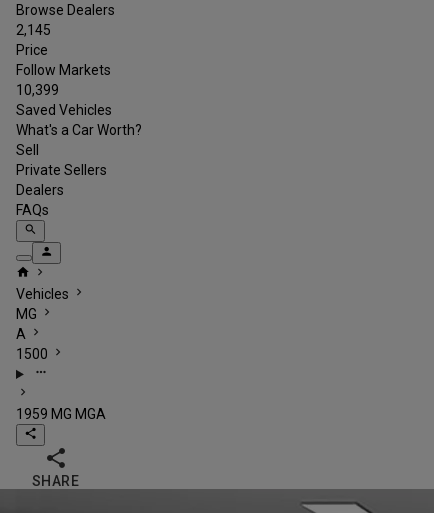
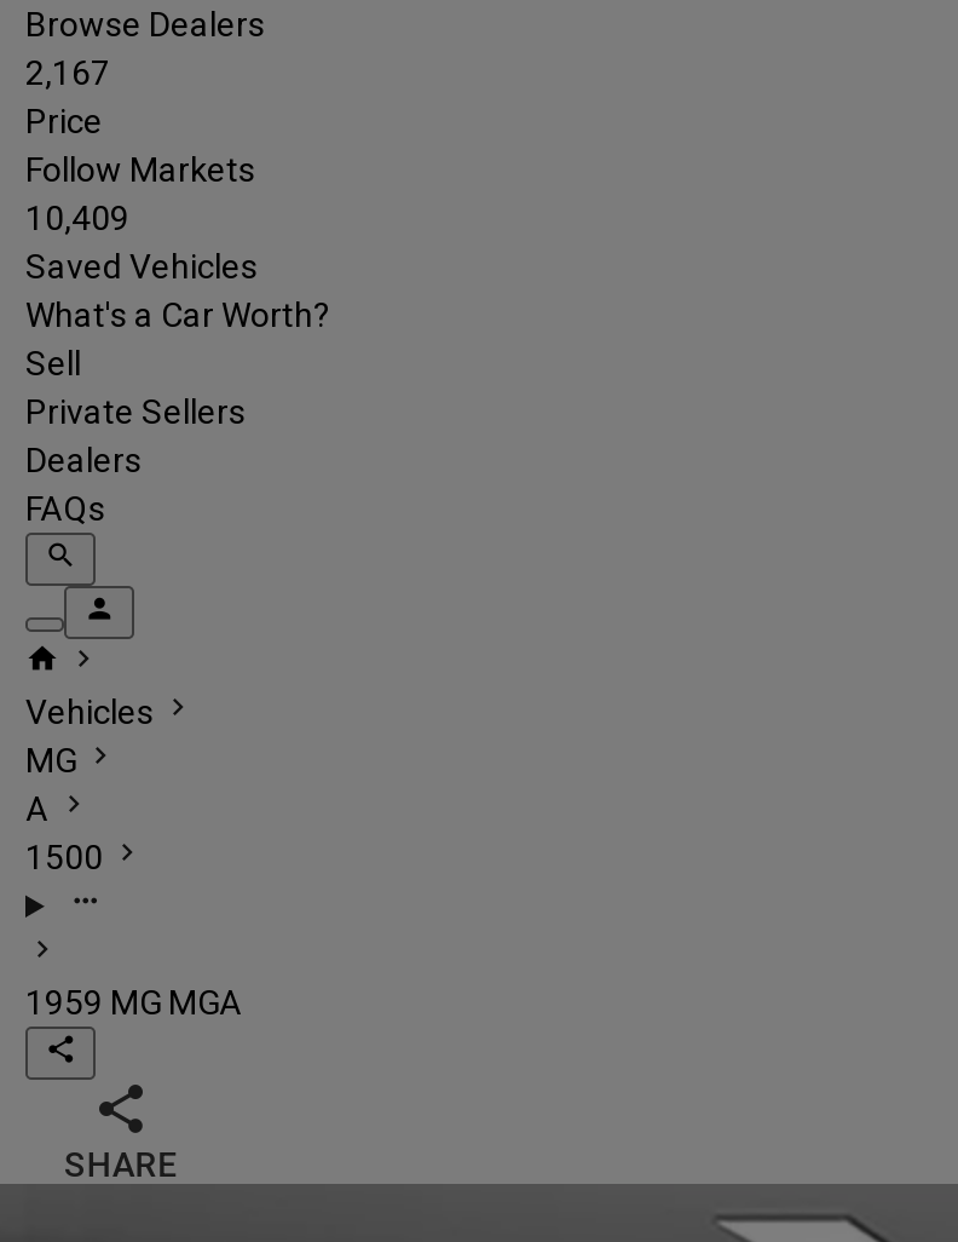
- 2,145
+ 2,167

- 10,399
+ 10,409
